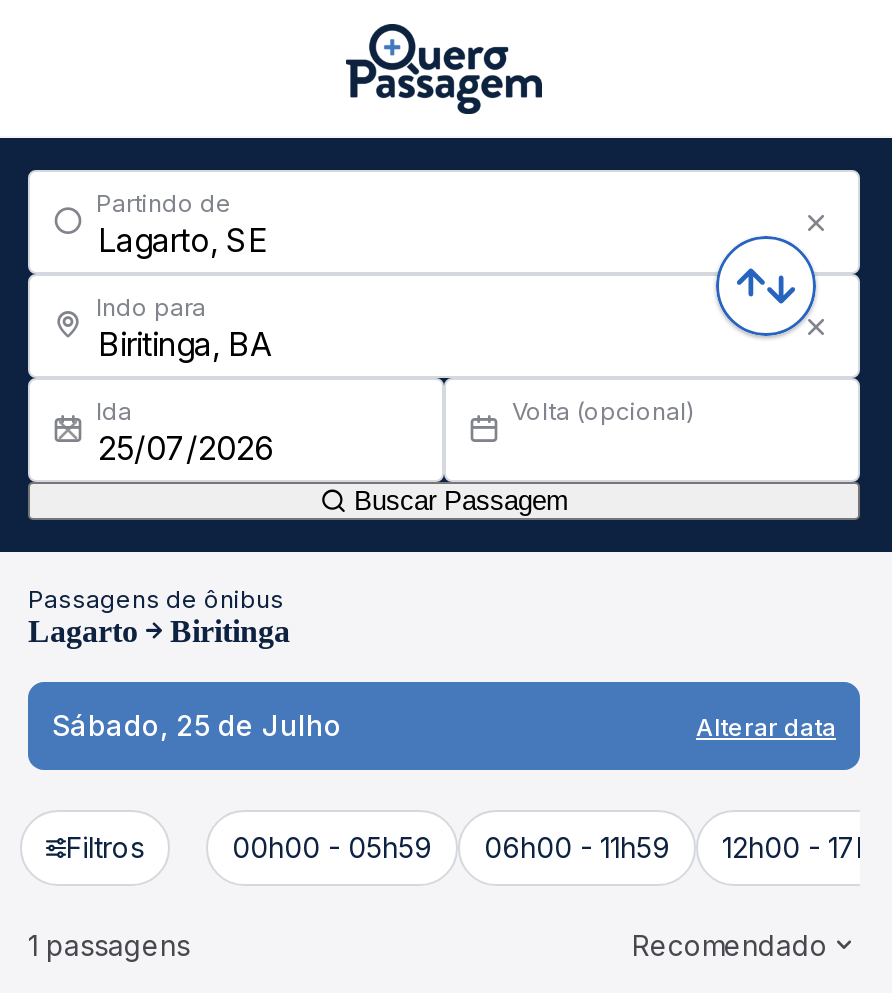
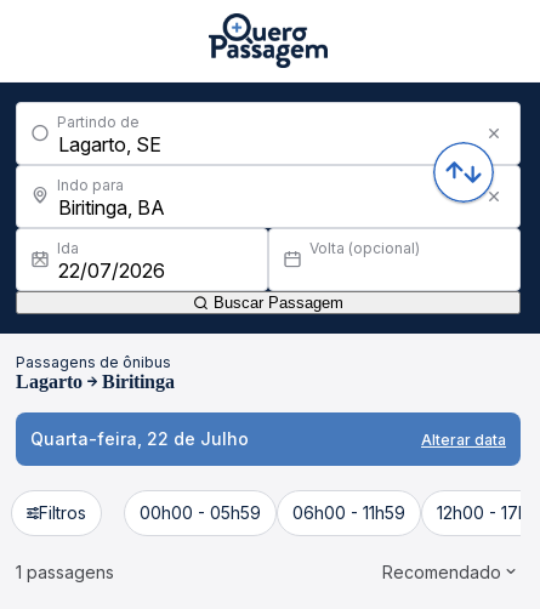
- Sábado, 25 de Julho
+ Quarta-feira, 22 de Julho
